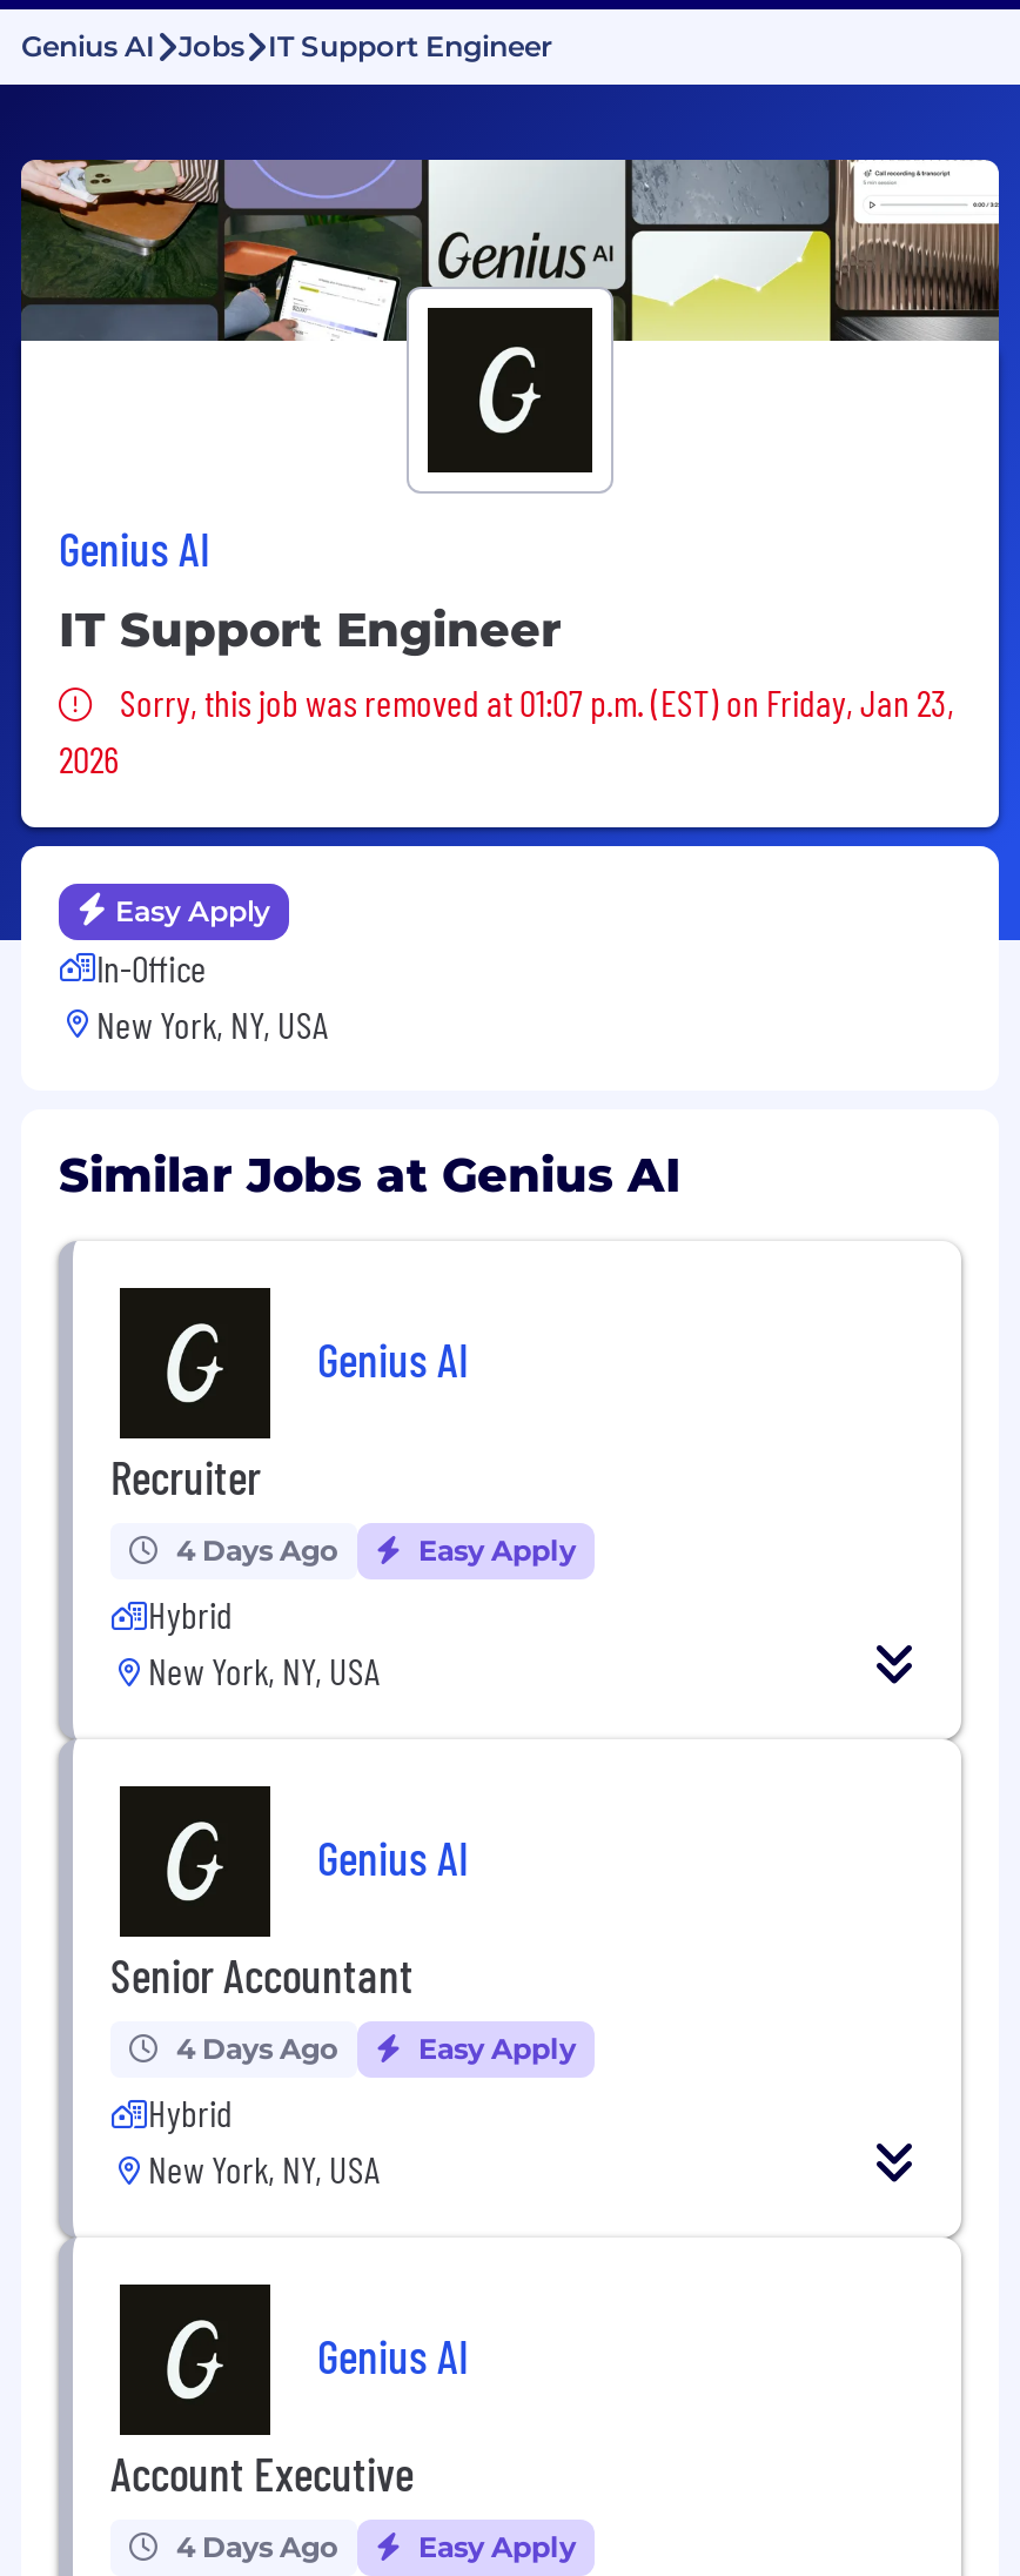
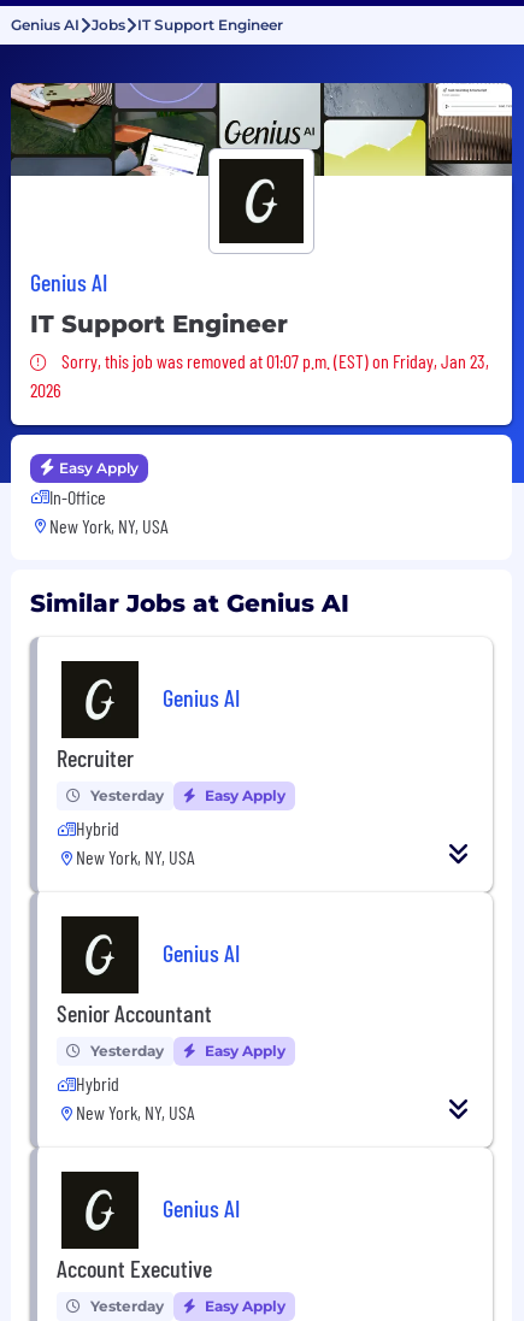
- 4 Days Ago
+ Yesterday

- 4 Days Ago
+ Yesterday

- 4 Days Ago
+ Yesterday
